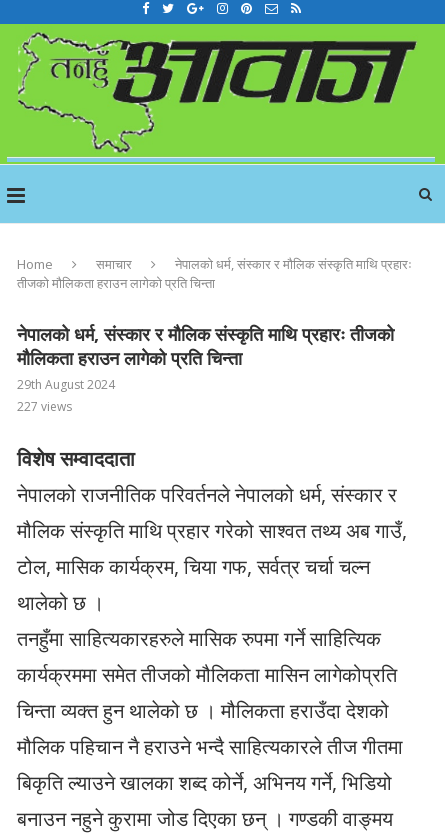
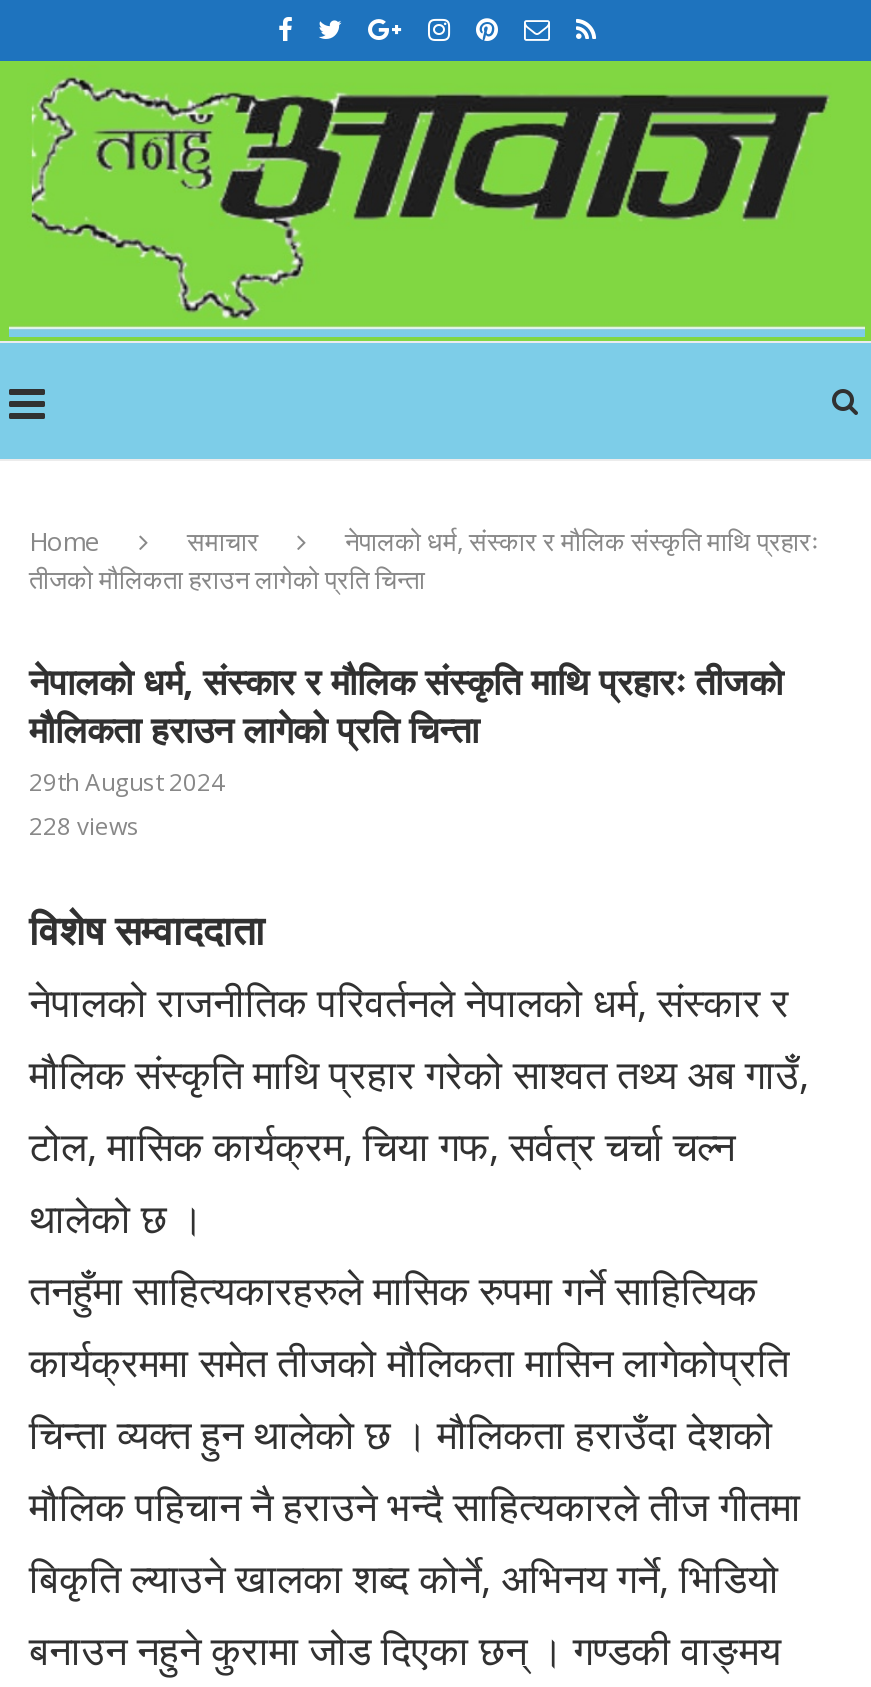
- 227 views
+ 228 views
